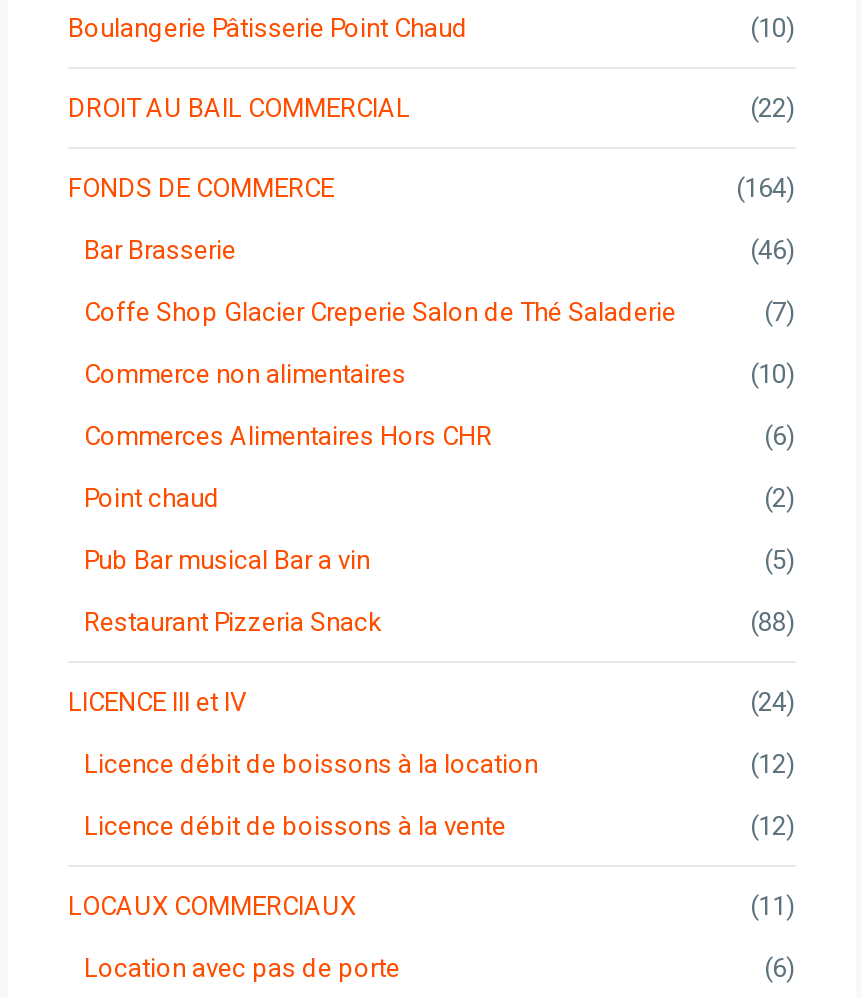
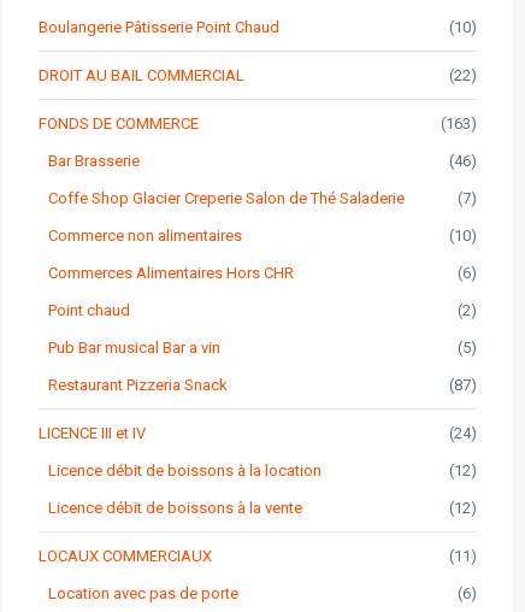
- (164)
+ (163)

- (88)
+ (87)
